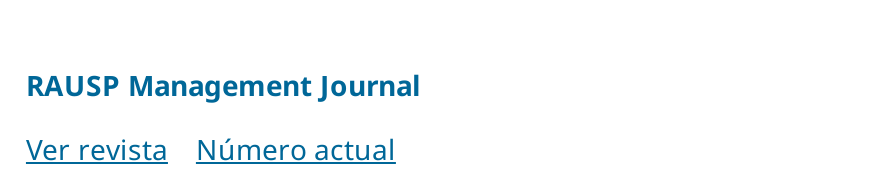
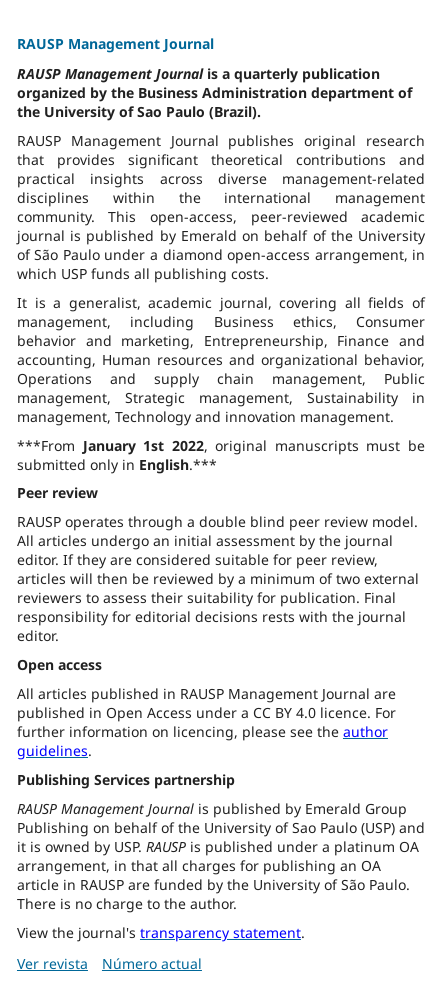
+ RAUSP Management Journal is a quarterly publication
+ organized by the Business Administration department of
+ the University of Sao Paulo (Brazil).
+ RAUSP Management Journal publishes original research
+ that provides significant theoretical contributions and
+ practical insights across diverse management-related
+ disciplines within the international management
+ community. This open-access, peer-reviewed academic
+ journal is published by Emerald on behalf of the University
+ of São Paulo under a diamond open-access arrangement, in
+ which USP funds all publishing costs.
+ It is a generalist, academic journal, covering all fields of
+ management, including Business ethics, Consumer
+ behavior and marketing, Entrepreneurship, Finance and
+ accounting, Human resources and organizational behavior,
+ Operations and supply chain management, Public
+ management, Strategic management, Sustainability in
+ management, Technology and innovation management.
+ ***From January 1st 2022, original manuscripts must be
+ submitted only in English.***
+ Peer review
+ RAUSP operates through a double blind peer review model.
+ All articles undergo an initial assessment by the journal
+ editor. If they are considered suitable for peer review,
+ articles will then be reviewed by a minimum of two external
+ reviewers to assess their suitability for publication. Final
+ responsibility for editorial decisions rests with the journal
+ editor.
+ Open access
+ All articles published in RAUSP Management Journal are
+ published in Open Access under a CC BY 4.0 licence. For
+ further information on licencing, please see the author
+ guidelines.
+ Publishing Services partnership
+ RAUSP Management Journal is published by Emerald Group
+ Publishing on behalf of the University of Sao Paulo (USP) and
+ it is owned by USP. RAUSP is published under a platinum OA
+ arrangement, in that all charges for publishing an OA
+ article in RAUSP are funded by the University of São Paulo.
+ There is no charge to the author.
+ View the journal's transparency statement.
